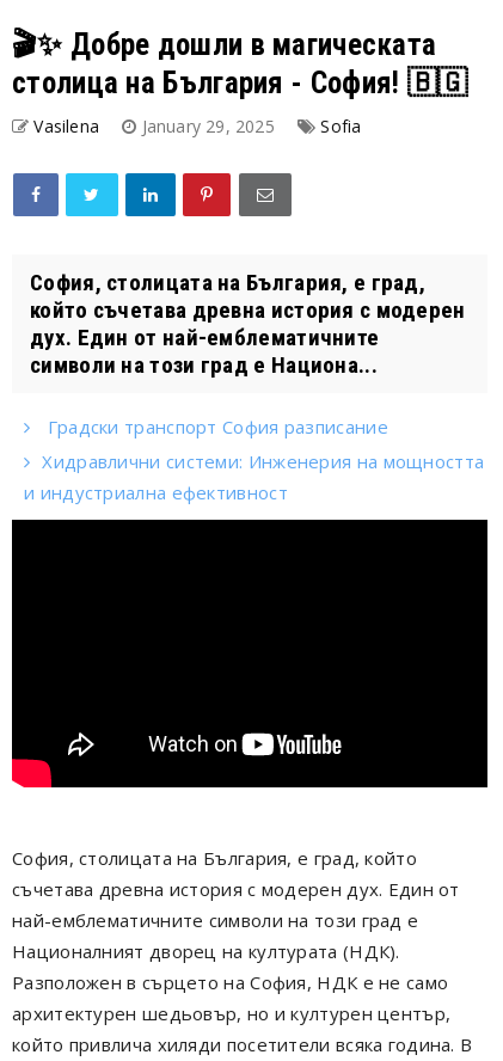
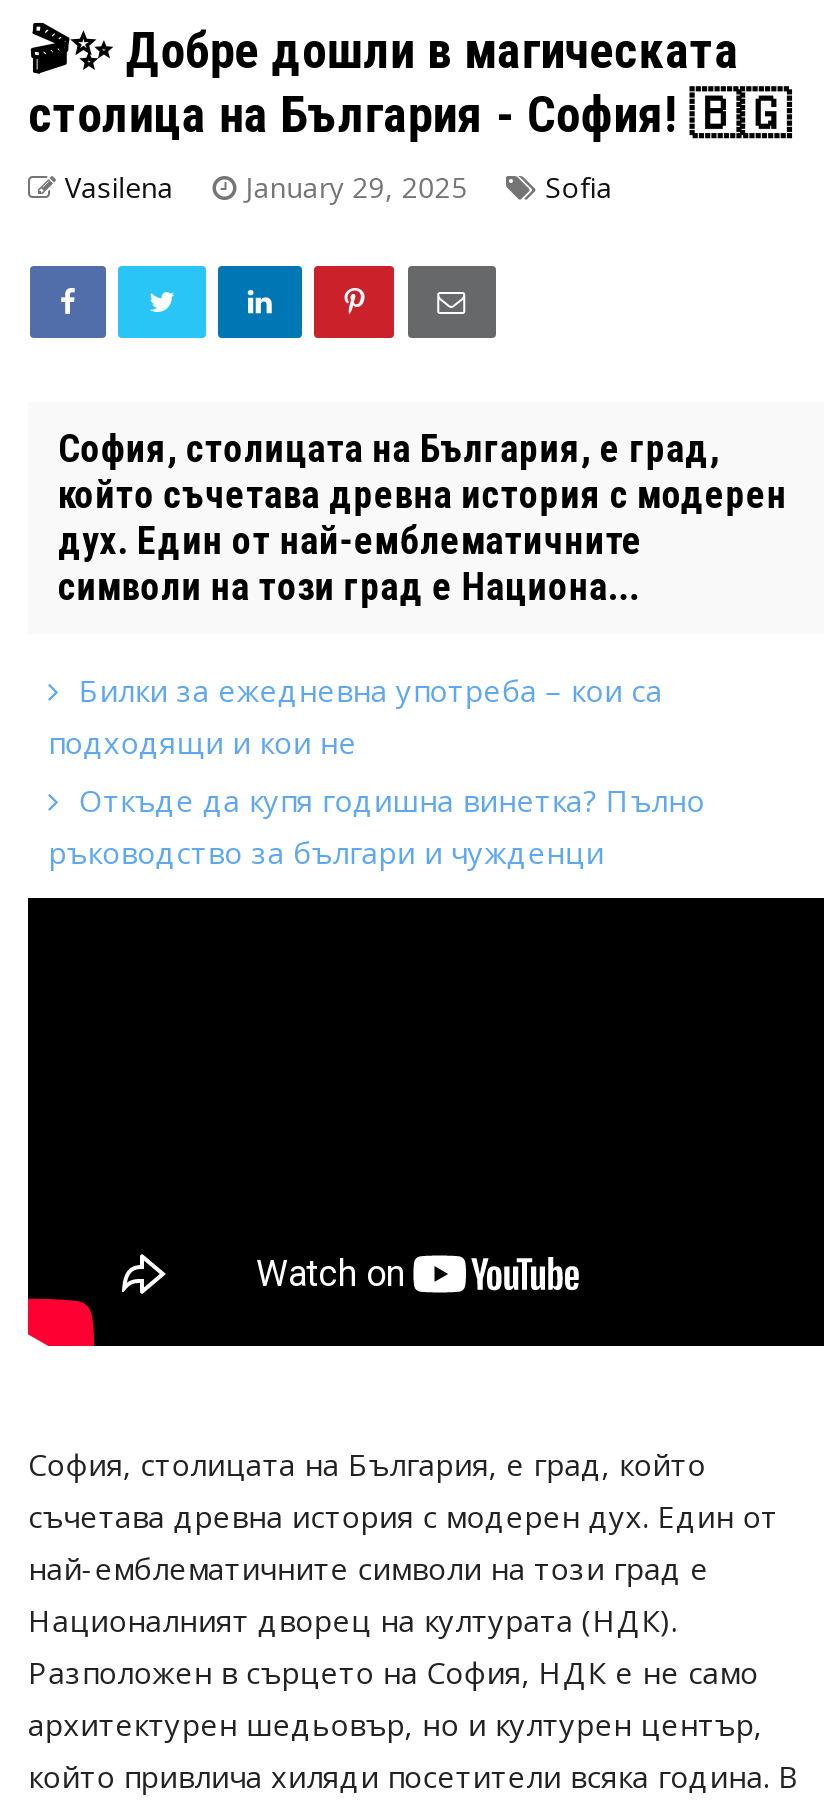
- Градски транспорт София разписание
- Хидравлични системи: Инженерия на мощността
- и индустриална ефективност
+ Билки за ежедневна употреба – кои са
+ подходящи и кои не
+ Откъде да купя годишна винетка? Пълно
+ ръководство за българи и чужденци
